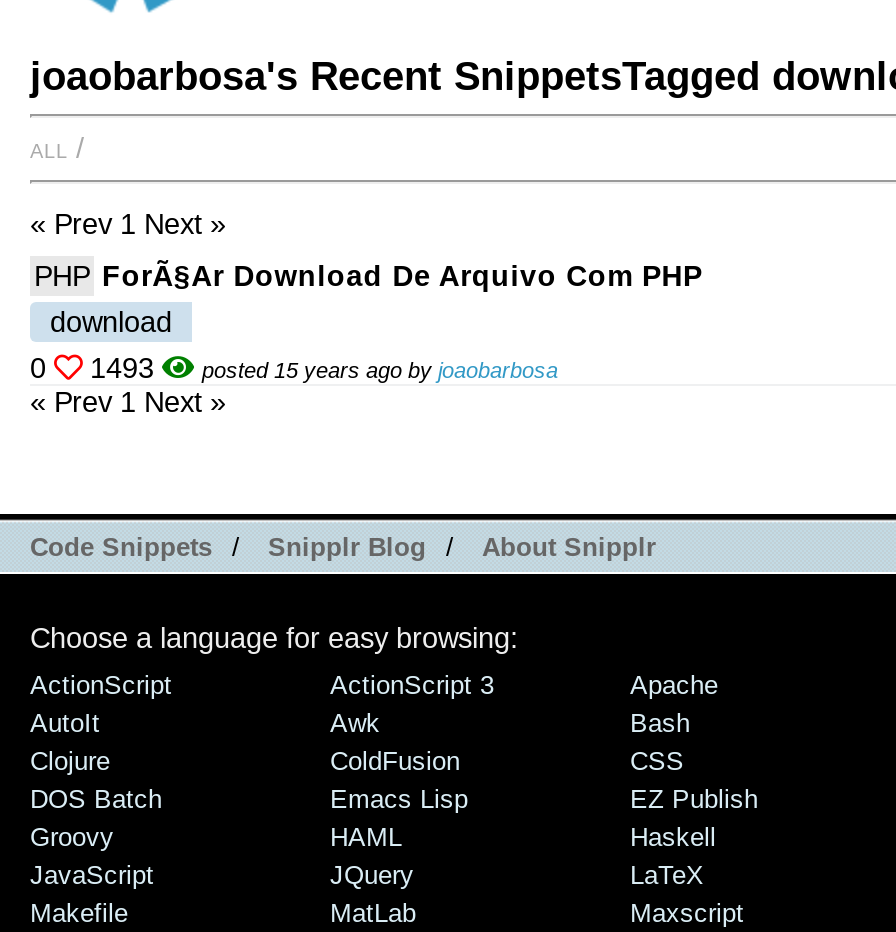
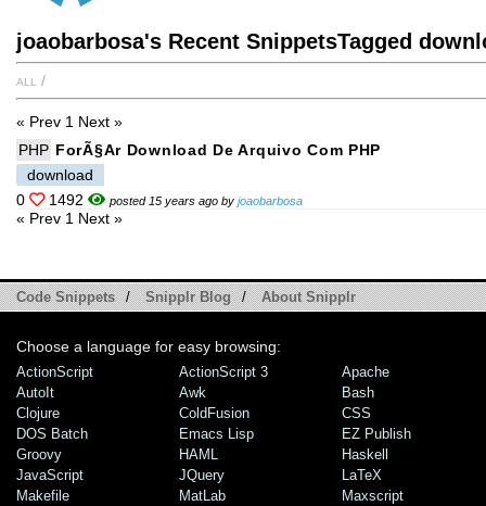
- 0 1493 posted 15 years ago by joaobarbosa
+ 0 1492 posted 15 years ago by joaobarbosa
